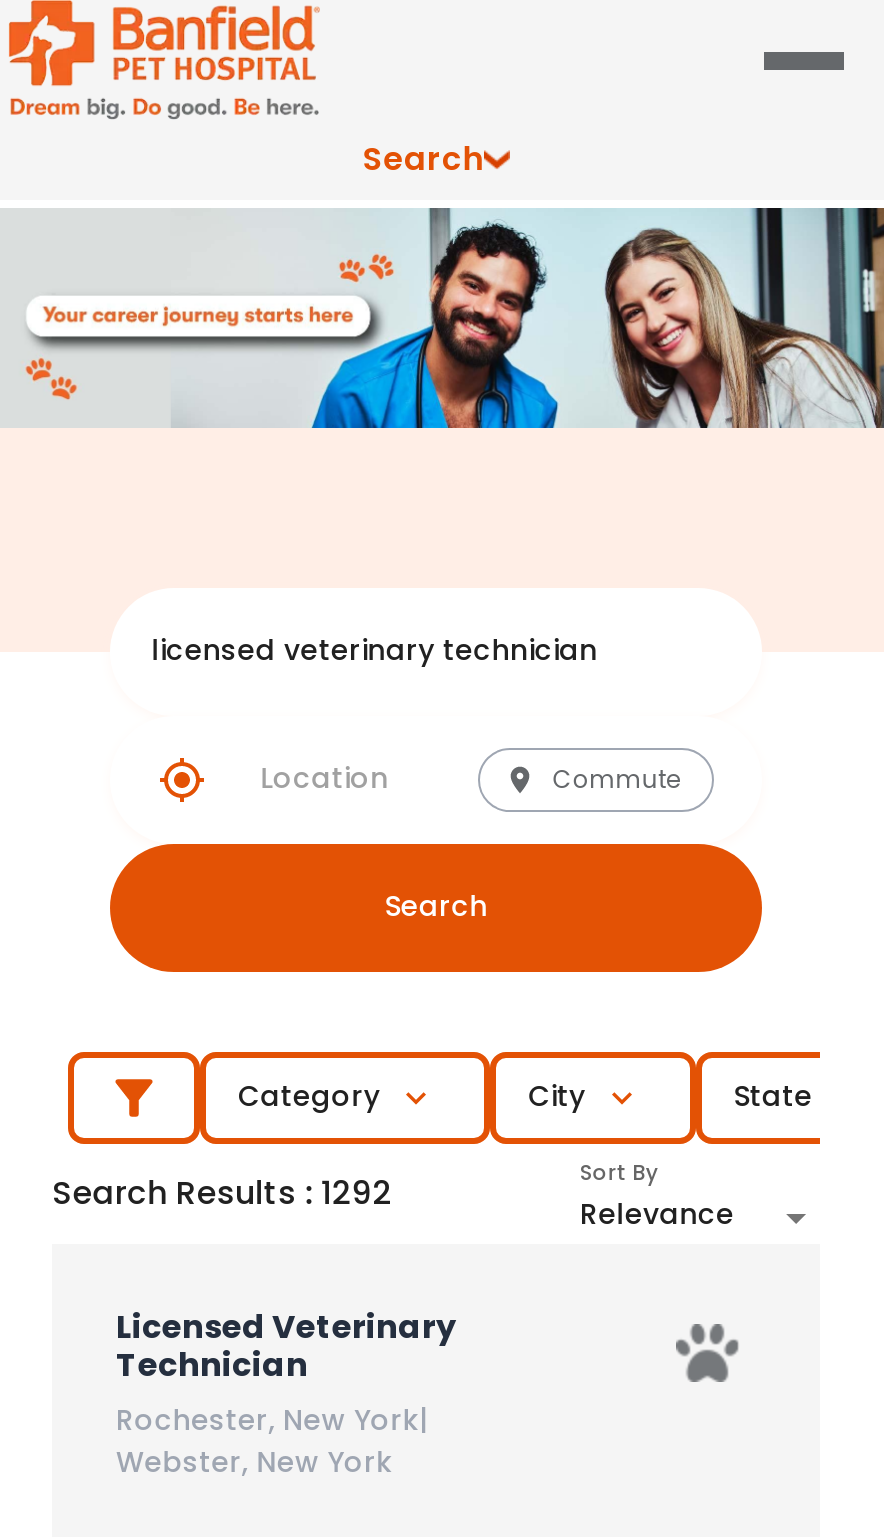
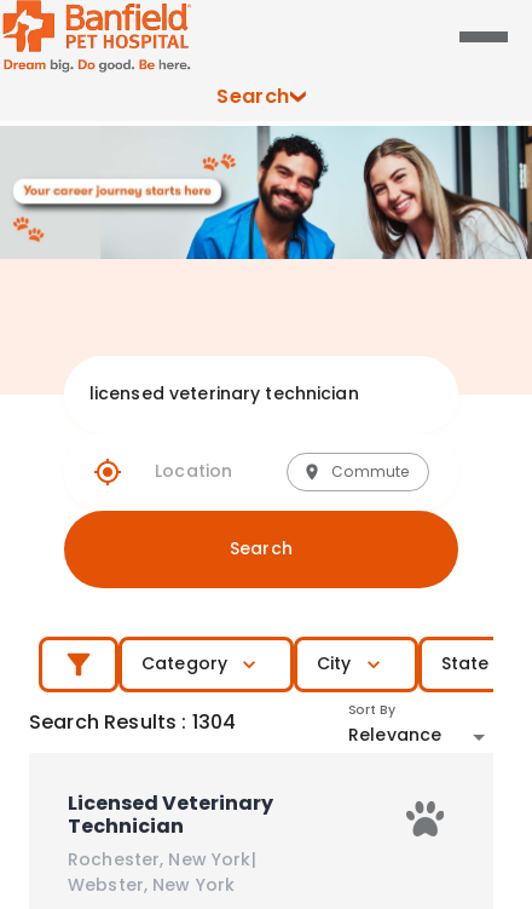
- Search Results: 1292
+ Search Results: 1304
